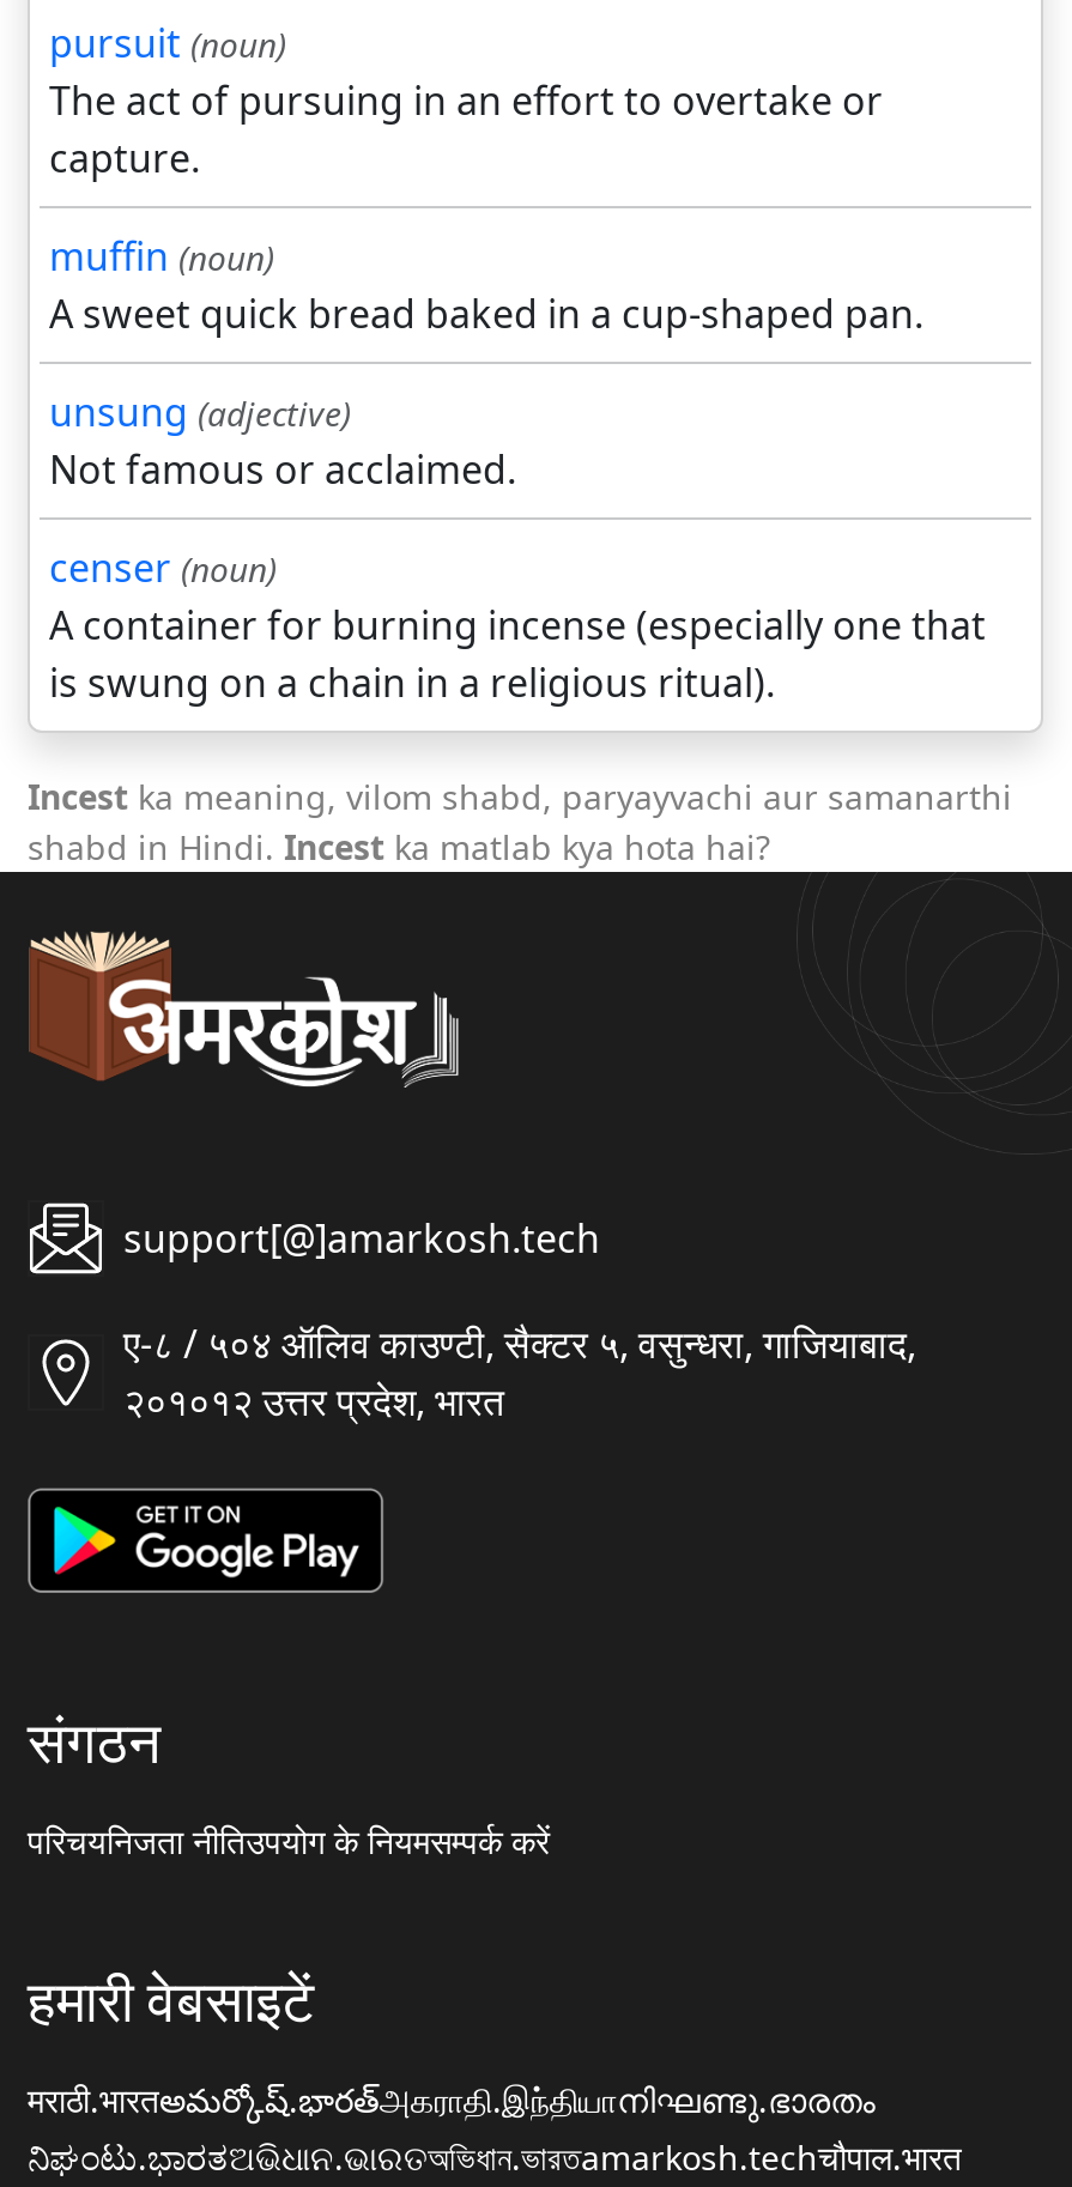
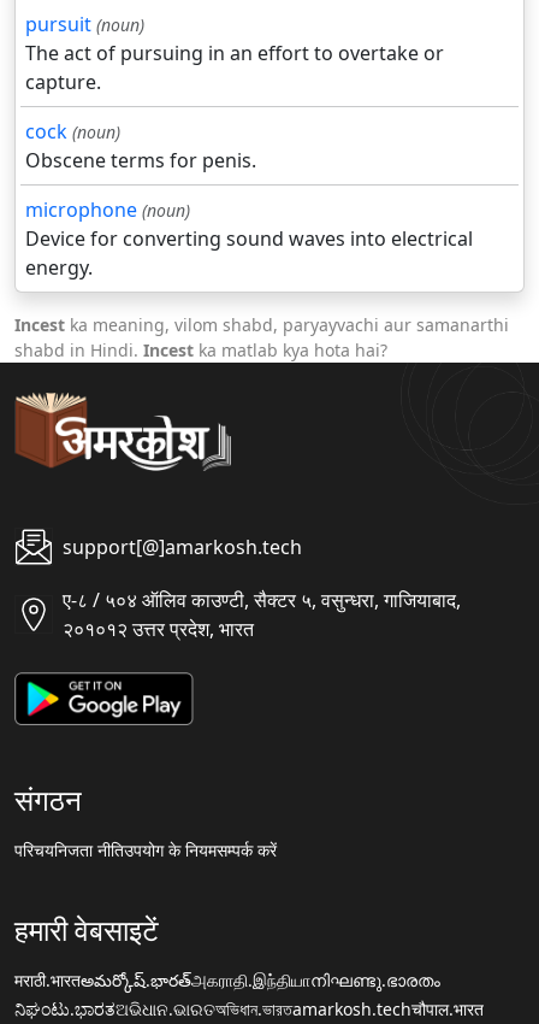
- muffin (noun)
- A sweet quick bread baked in a cup-shaped pan.
- unsung (adjective)
- Not famous or acclaimed.
- censer (noun)
- A container for burning incense (especially one that
- is swung on a chain in a religious ritual).
+ cock (noun)
+ Obscene terms for penis.
+ microphone (noun)
+ Device for converting sound waves into electrical
+ energy.
